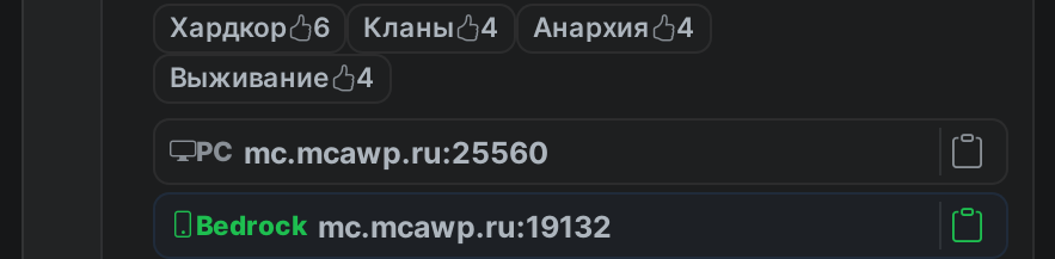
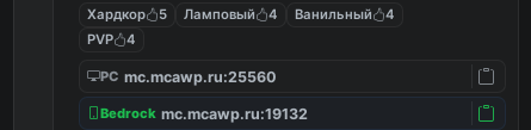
- 6
- Кланы
+ 5
+ Ламповый

- Анархия
+ Ванильный

- Выживание
+ PVP
